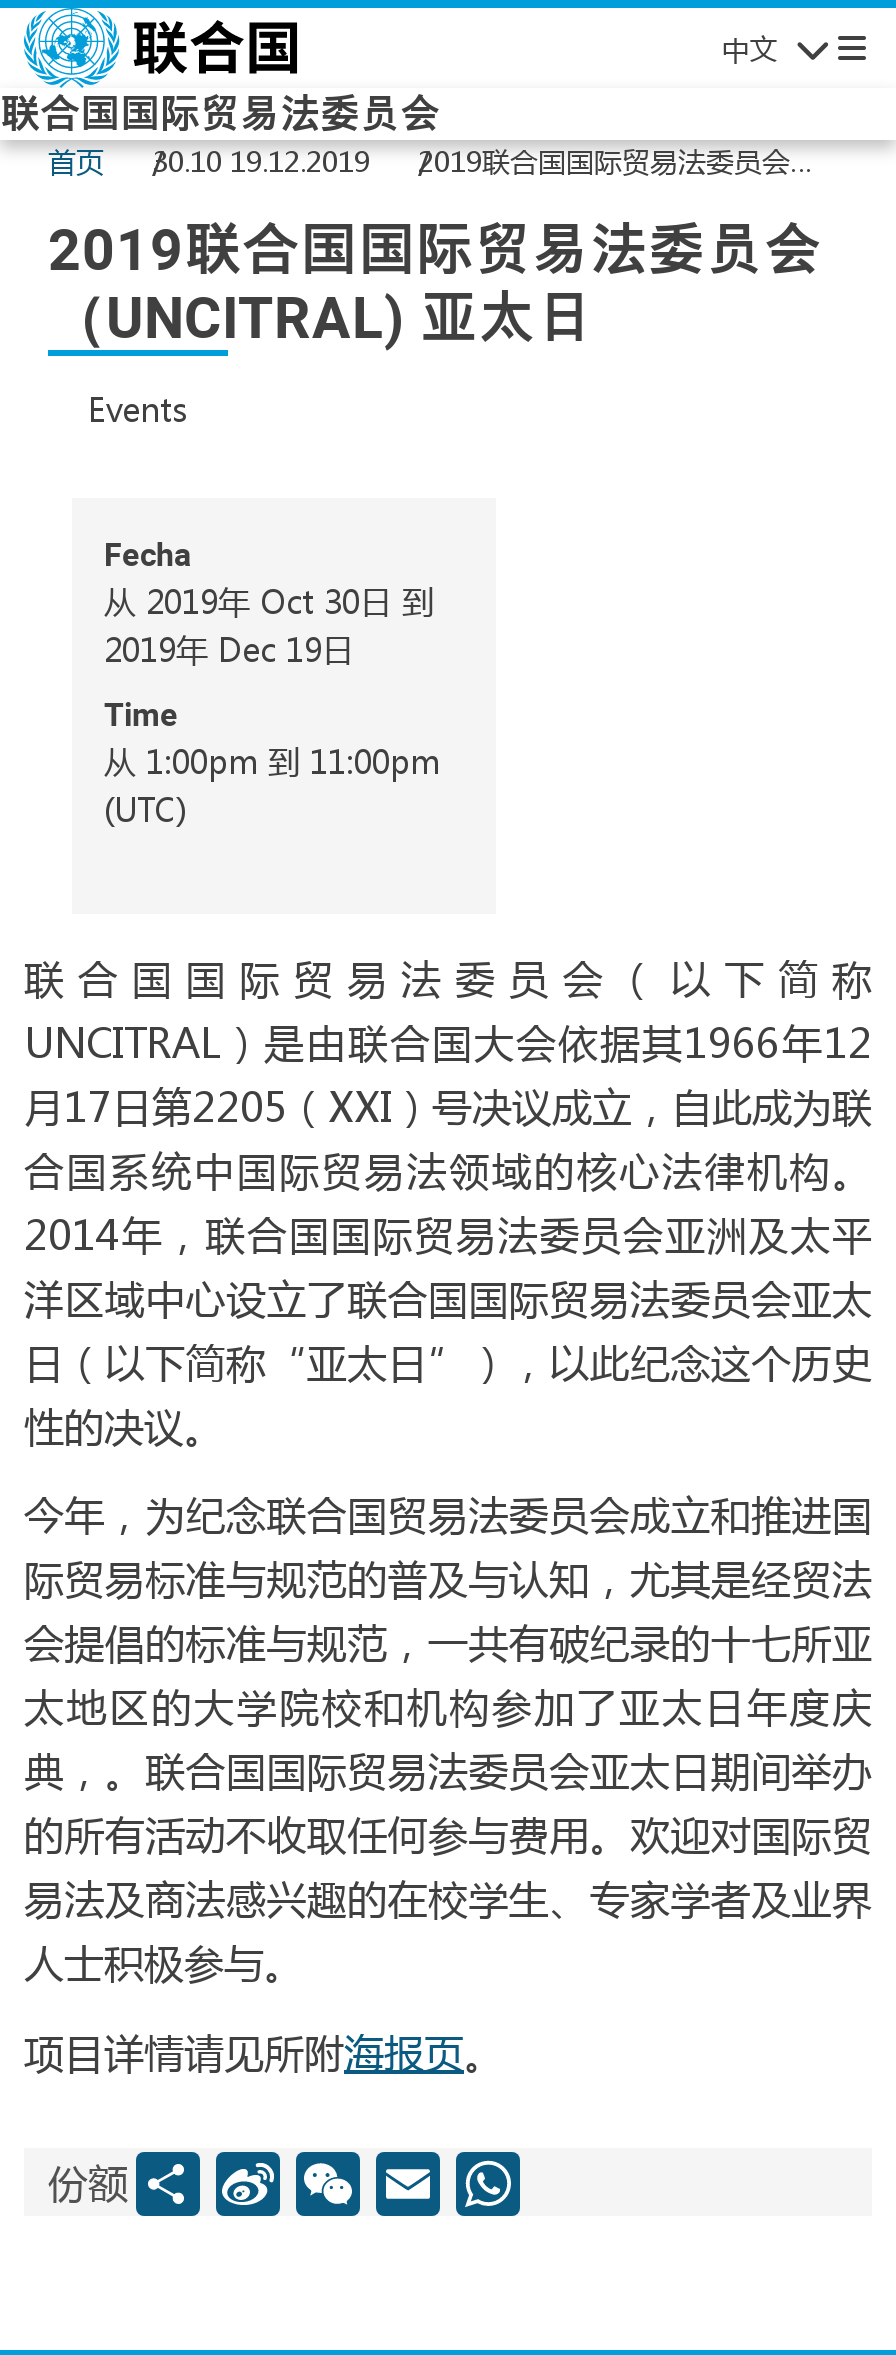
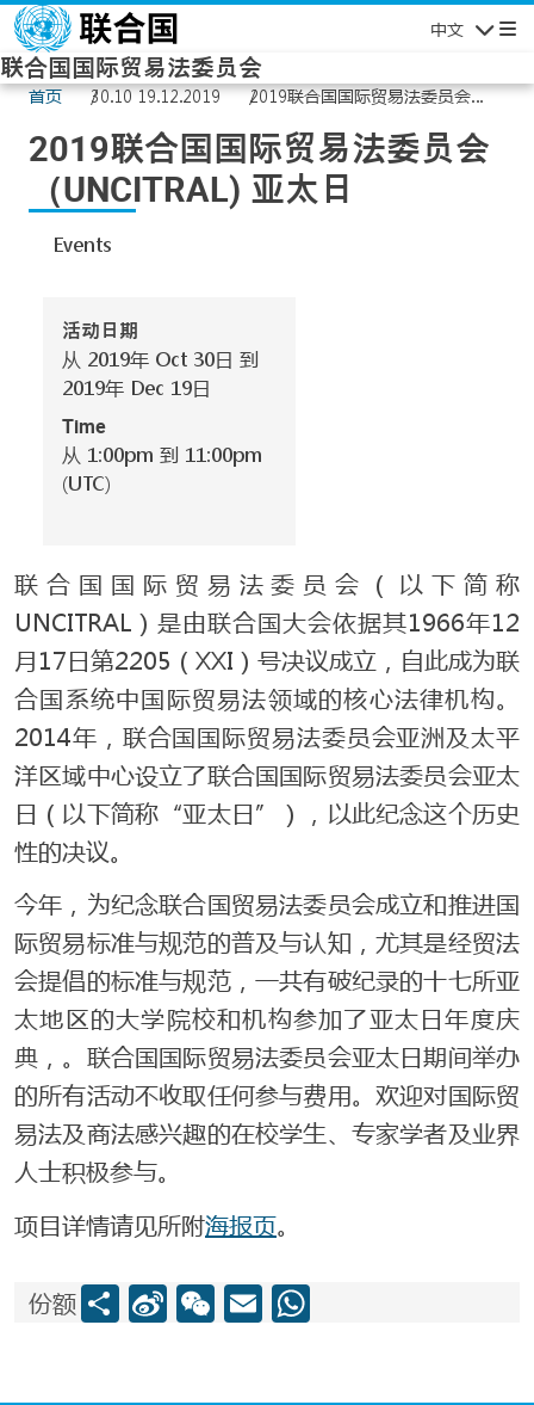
- Fecha
+ 活动日期
